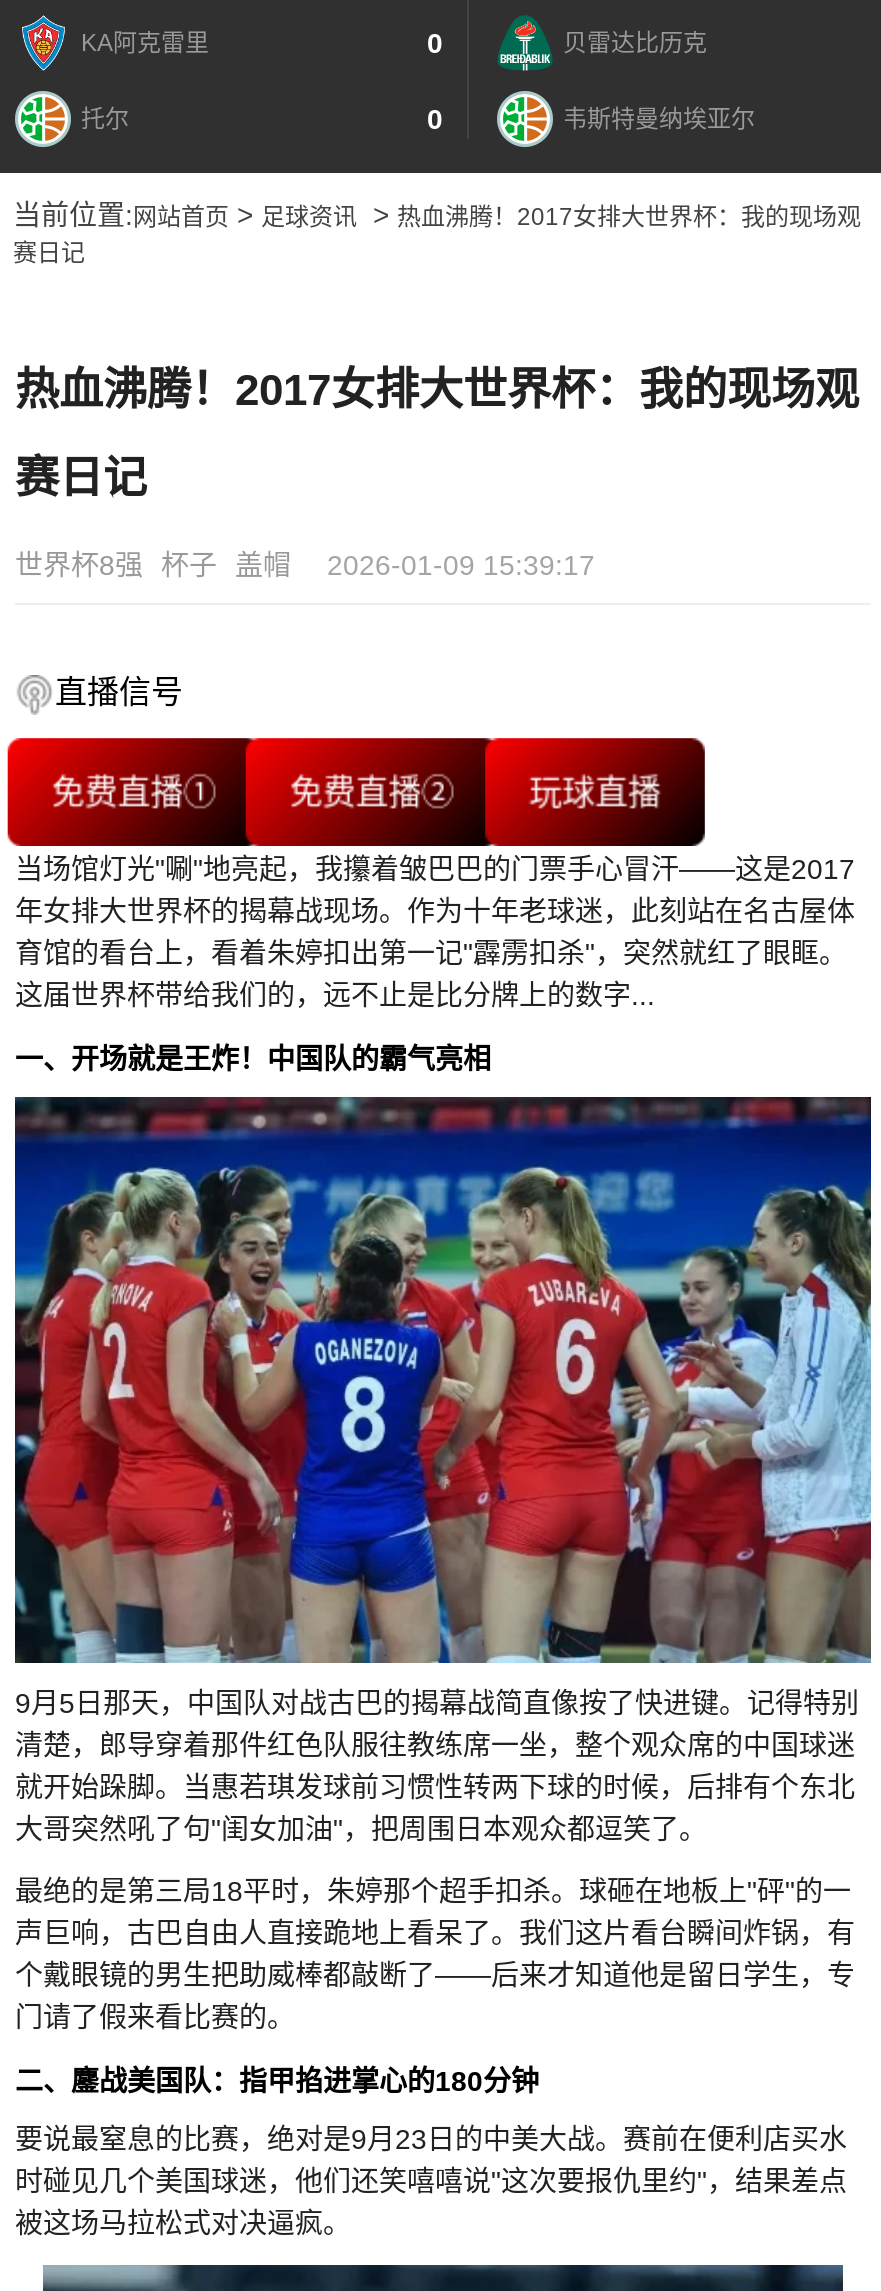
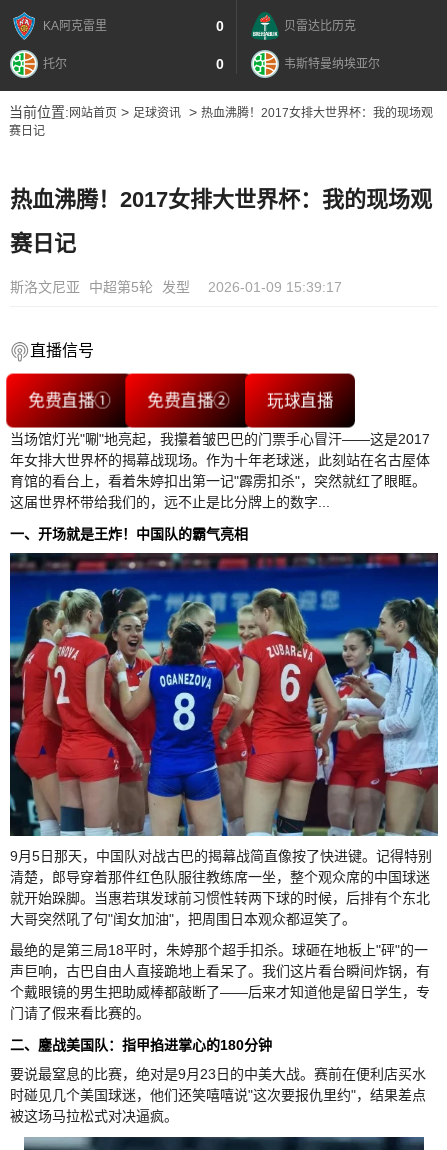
- 世界杯8强 杯子 盖帽
+ 斯洛文尼亚 中超第5轮 发型
